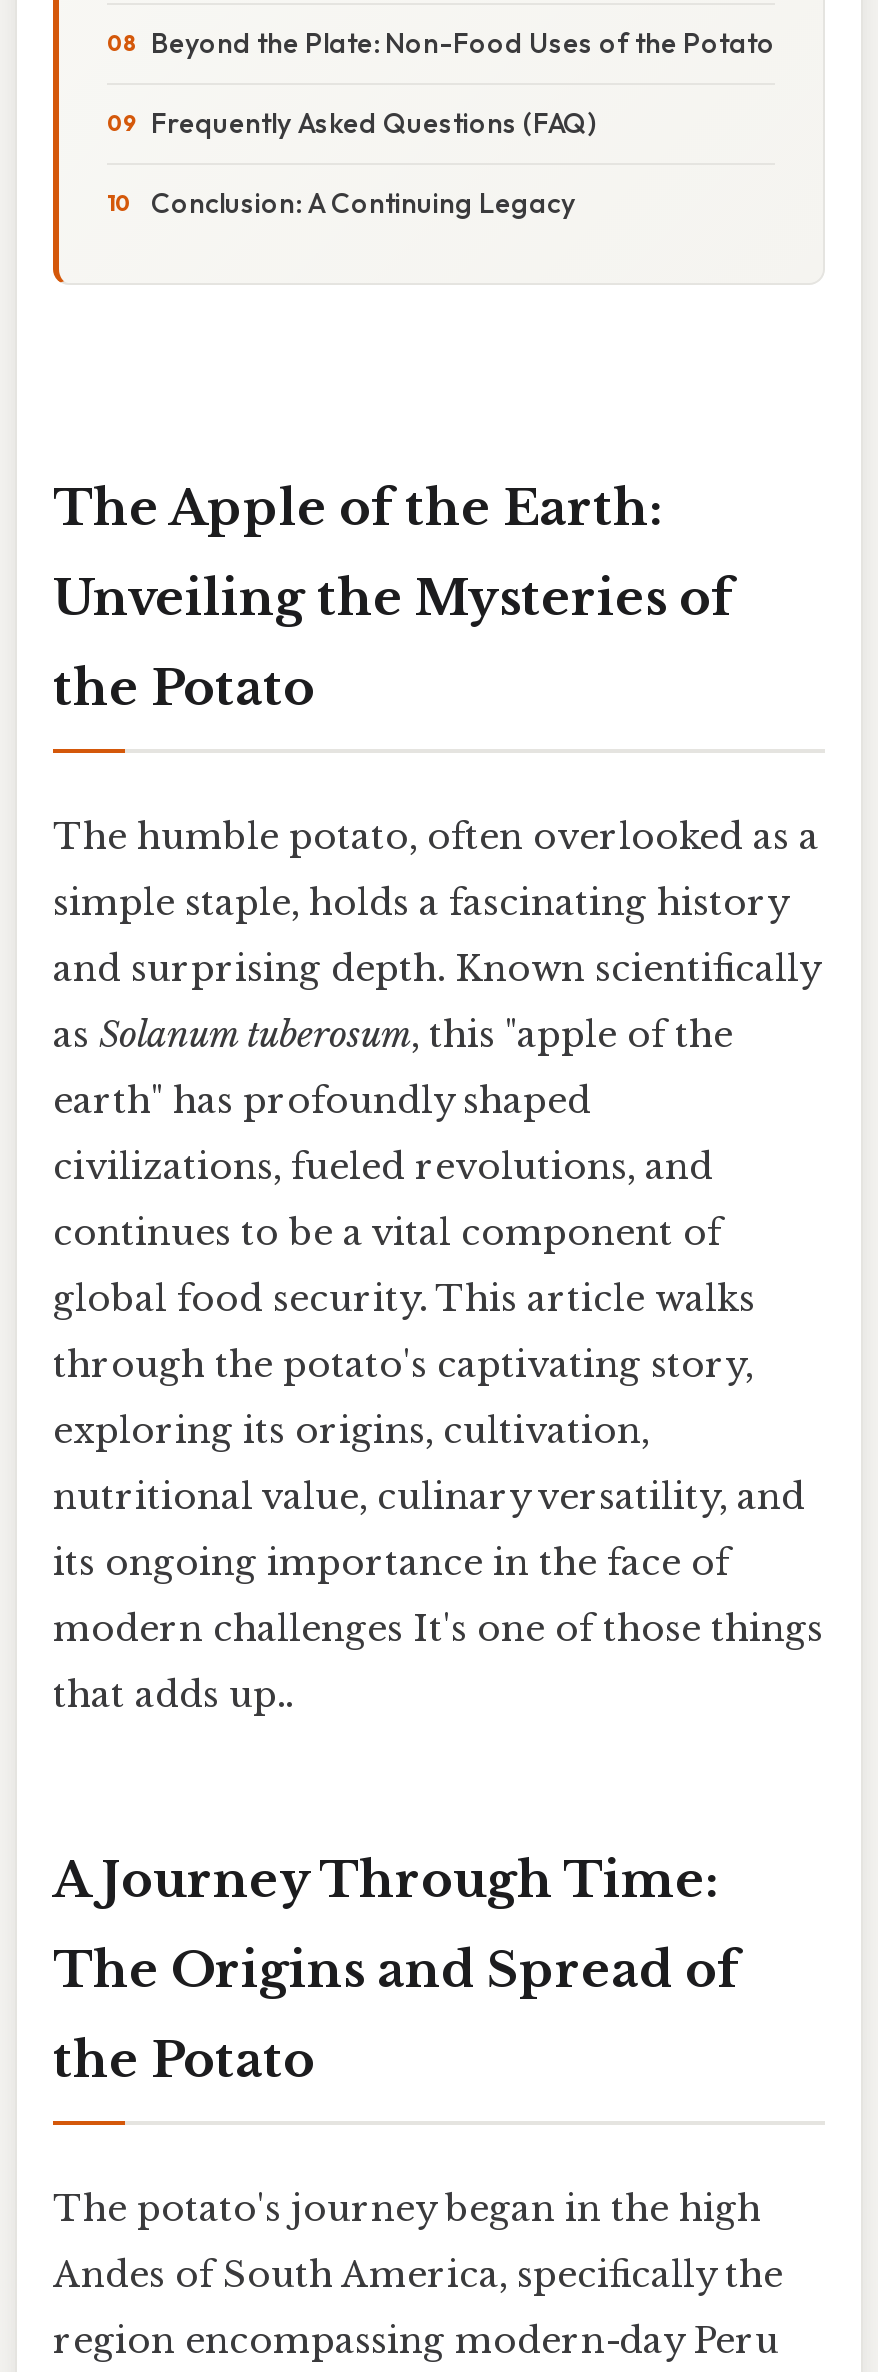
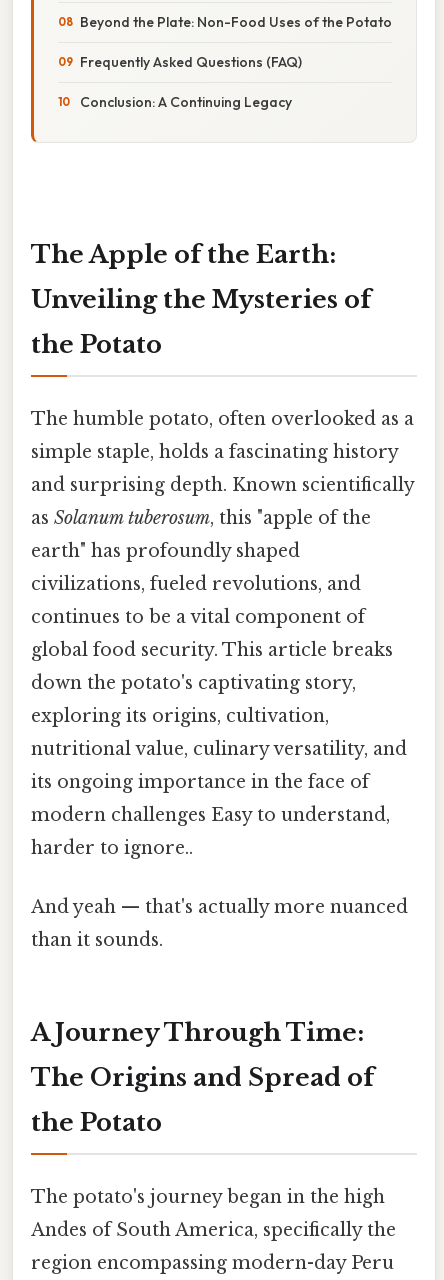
- global food security. This article walks
+ global food security. This article breaks

- through the potato's captivating story,
+ down the potato's captivating story,

- modern challenges It's one of those things
- that adds up..
+ modern challenges Easy to understand,
+ harder to ignore..
+ And yeah — that's actually more nuanced
+ than it sounds.
